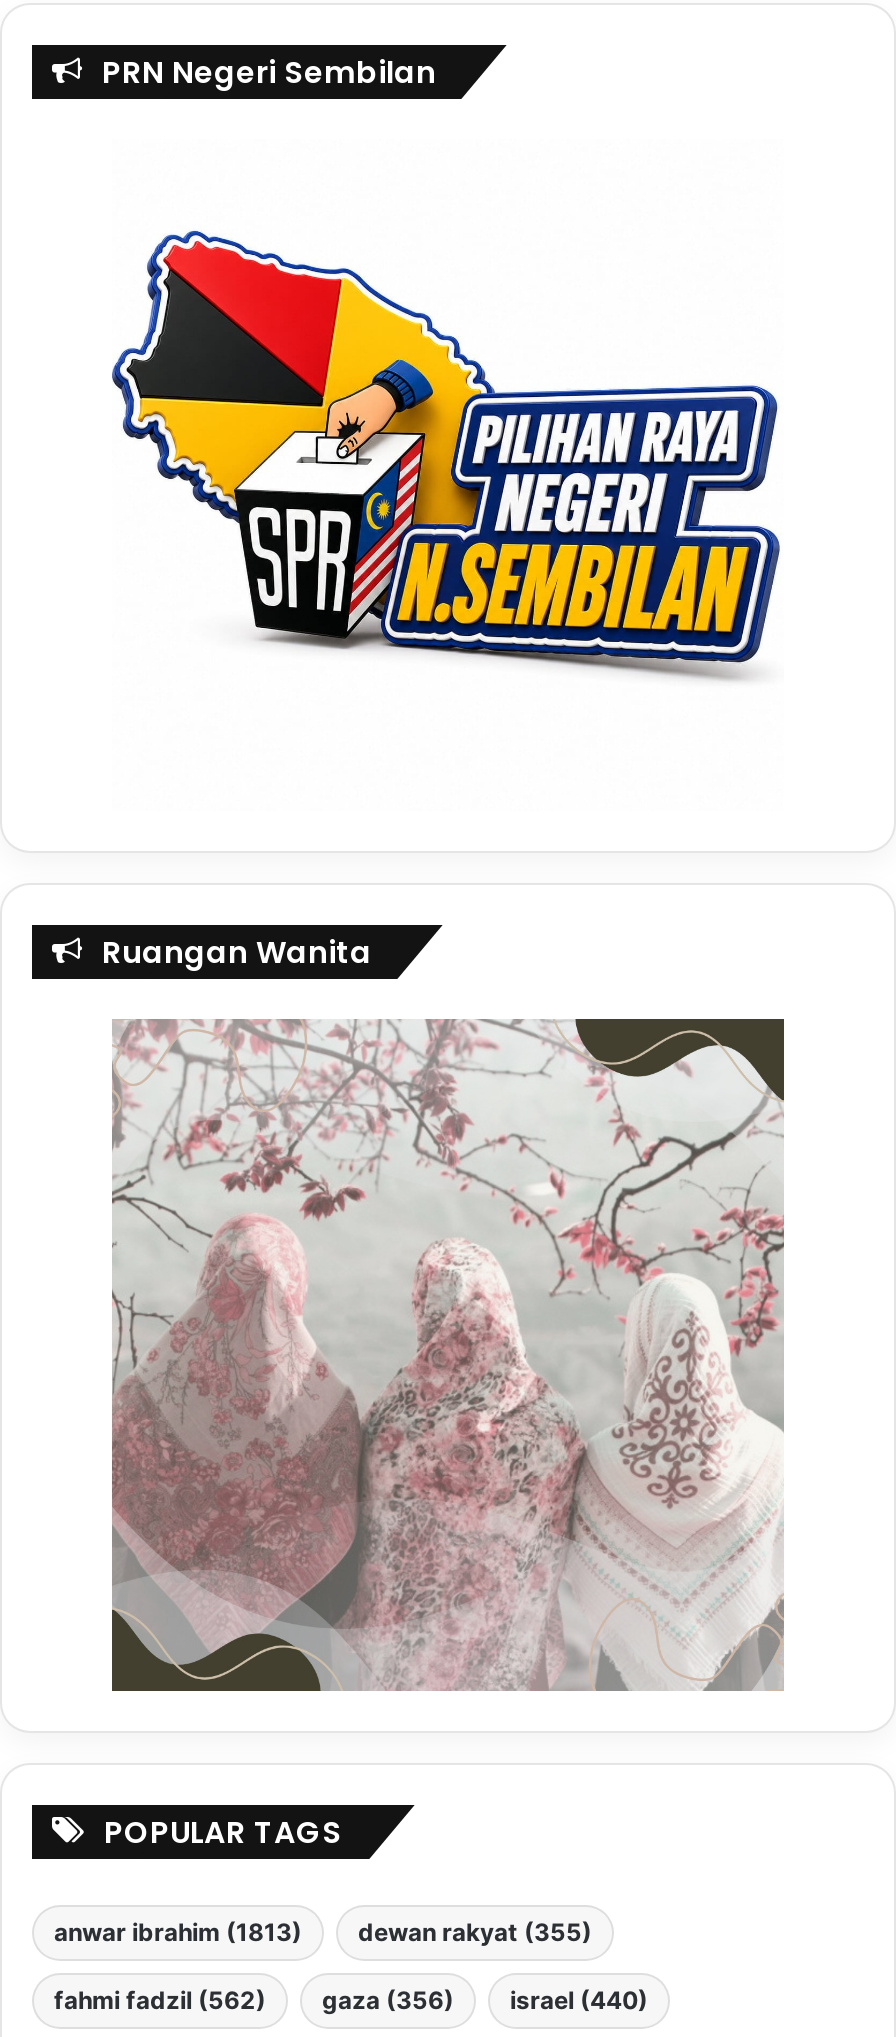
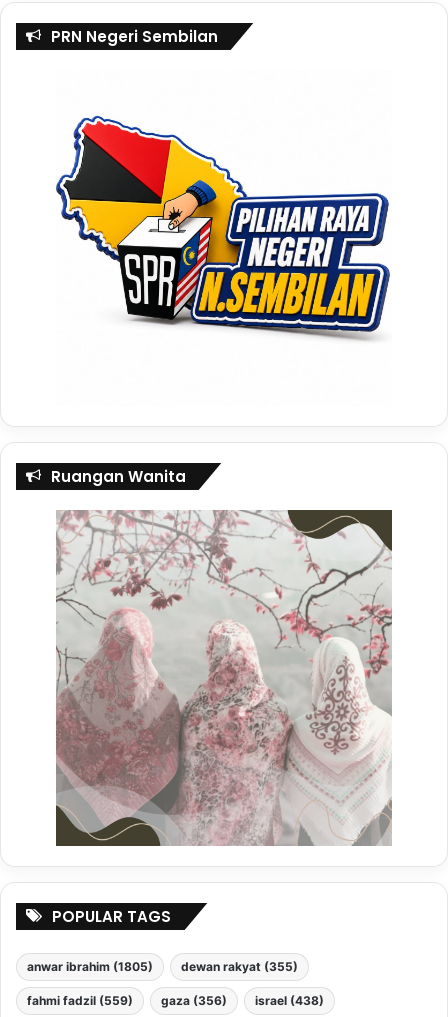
- anwar ibrahim (1813)
+ anwar ibrahim (1805)

- fahmi fadzil (562)
+ fahmi fadzil (559)

- israel (440)
+ israel (438)
